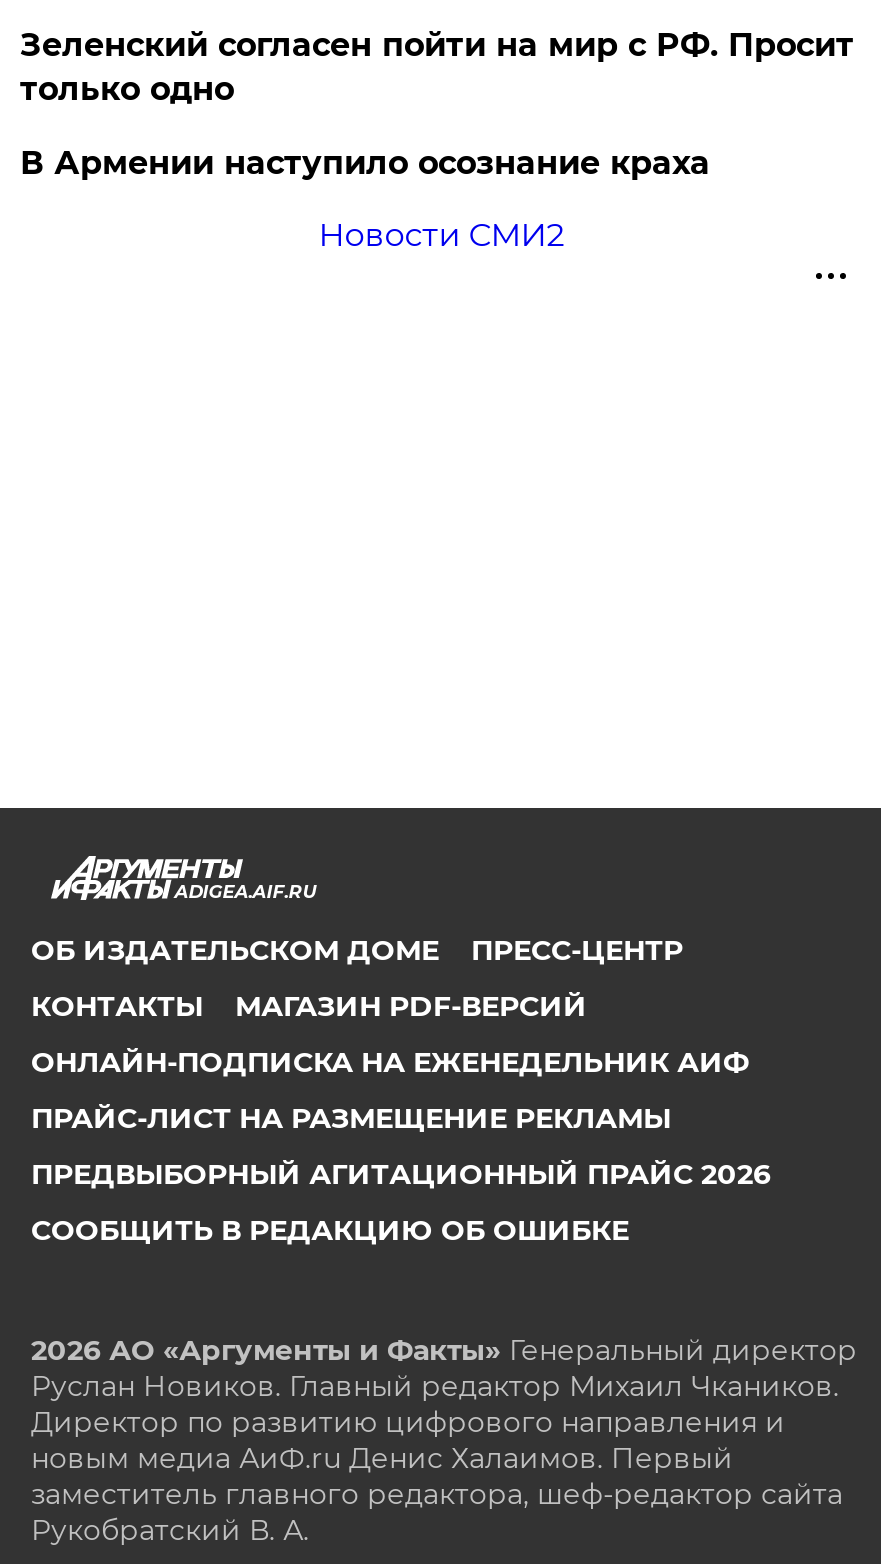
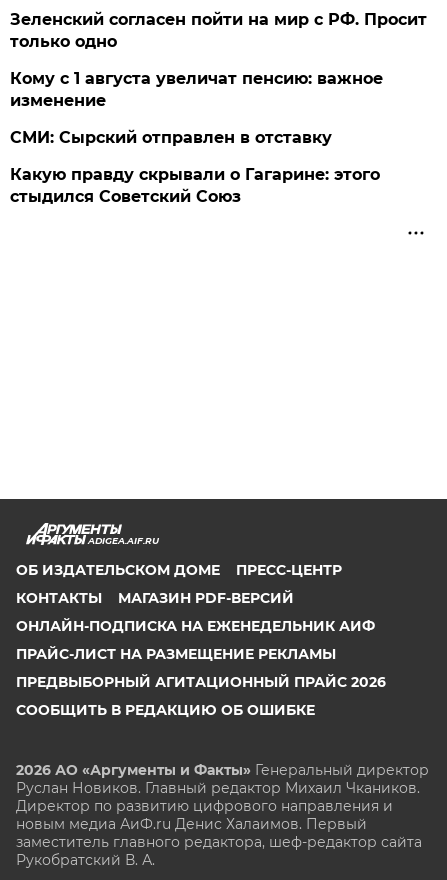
- В Армении наступило осознание краха
- Новости СМИ2
+ Кому с 1 августа увеличат пенсию: важное
+ изменение
+ СМИ: Сырский отправлен в отставку
+ Какую правду скрывали о Гагарине: этого
+ стыдился Советский Союз
